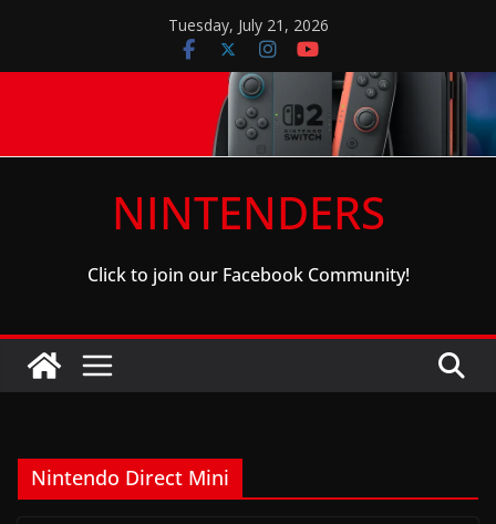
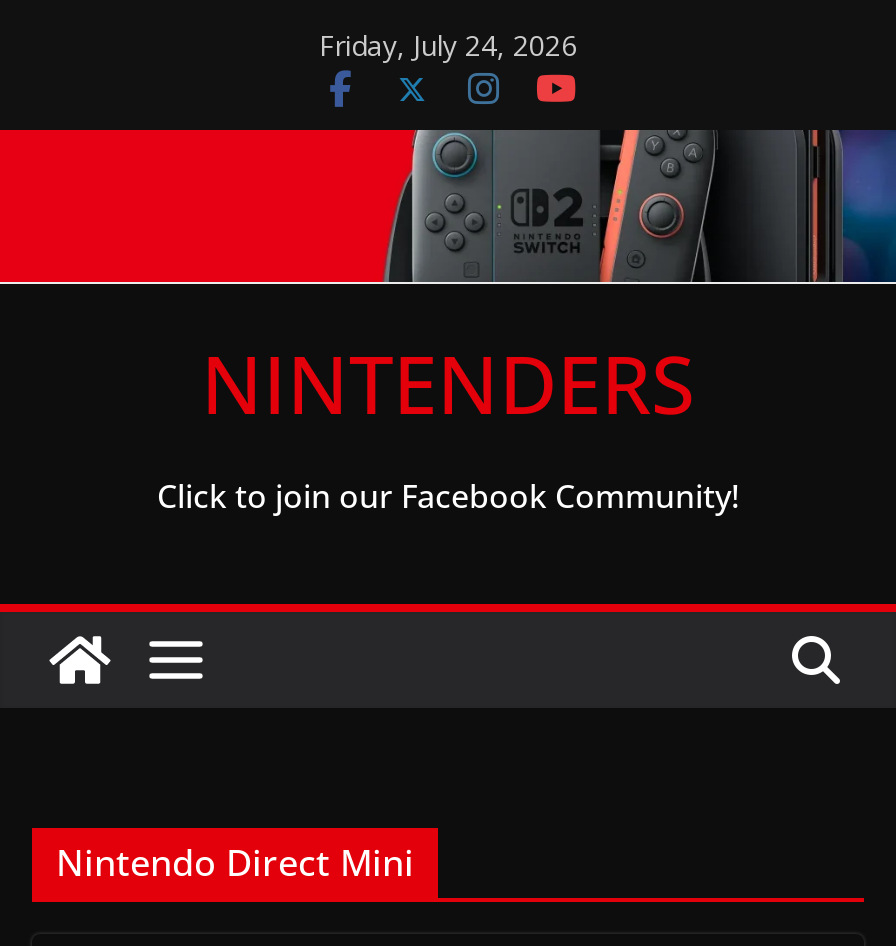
- Tuesday, July 21, 2026
+ Friday, July 24, 2026
